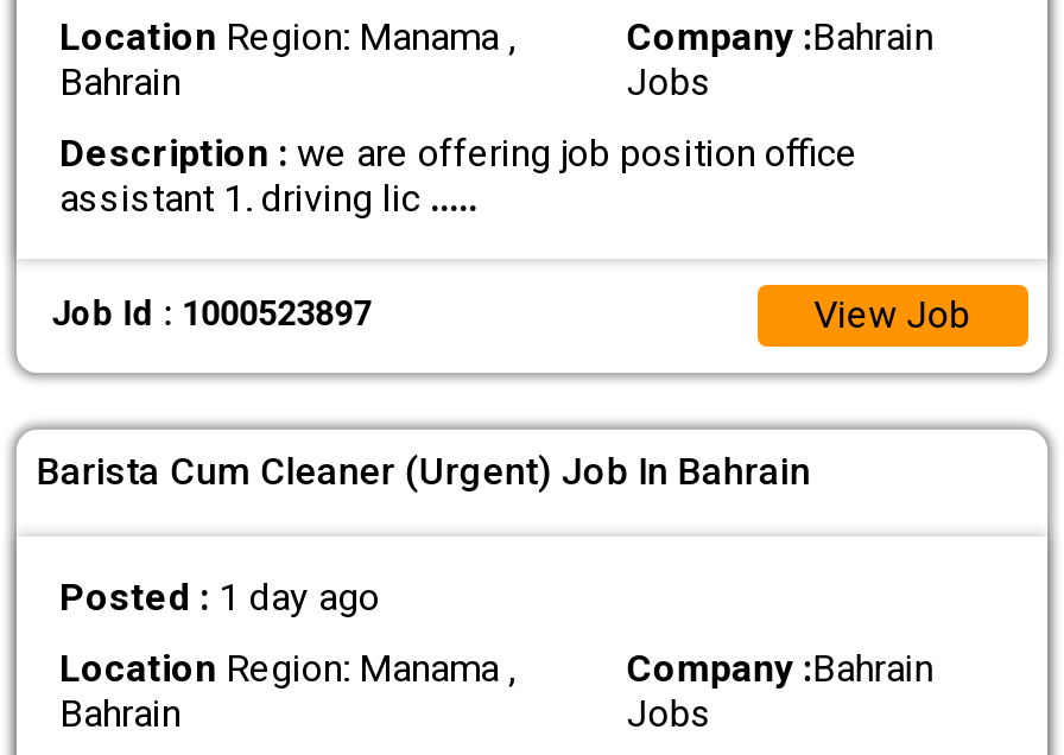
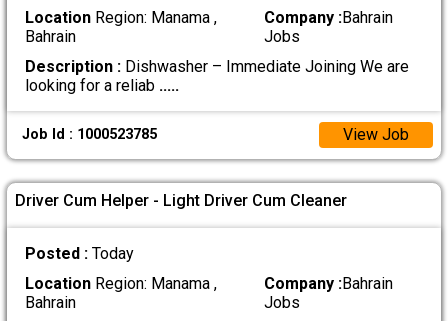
- Description : we are offering job position office
- assistant 1. driving lic.....
+ Description : Dishwasher – Immediate Joining We are
+ looking for a reliab.....

- Job Id : 1000523897
+ Job Id : 1000523785

- Barista Cum Cleaner (Urgent) Job In Bahrain
+ Driver Cum Helper - Light Driver Cum Cleaner

- Posted : 1 day ago
+ Posted : Today
